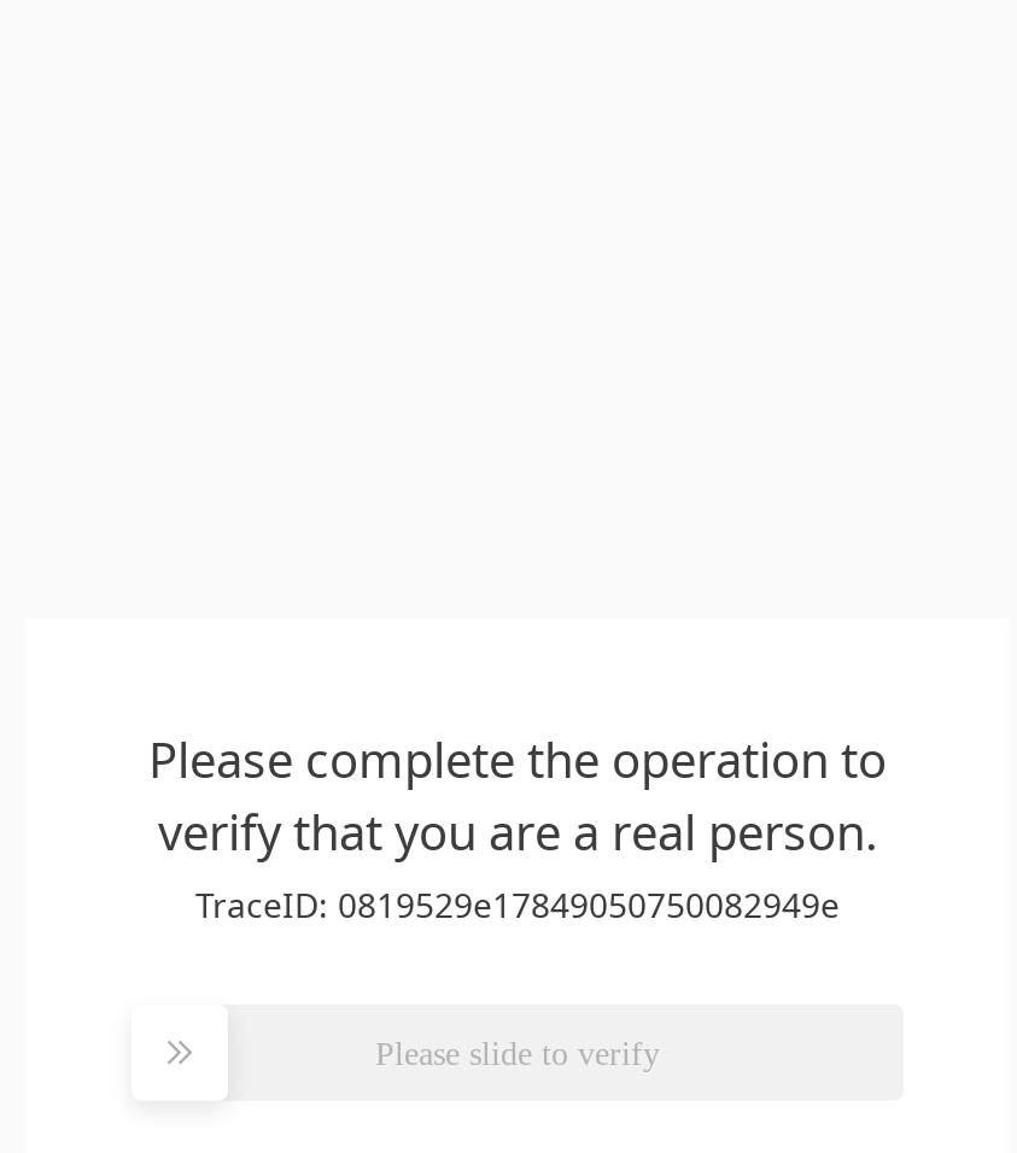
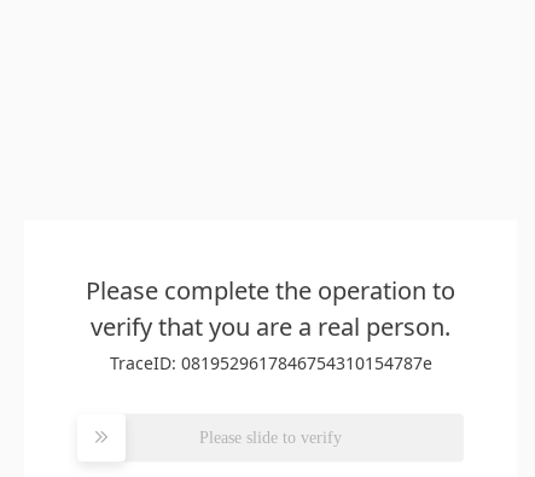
- TraceID: 0819529e17849050750082949e
+ TraceID: 0819529617846754310154787e
